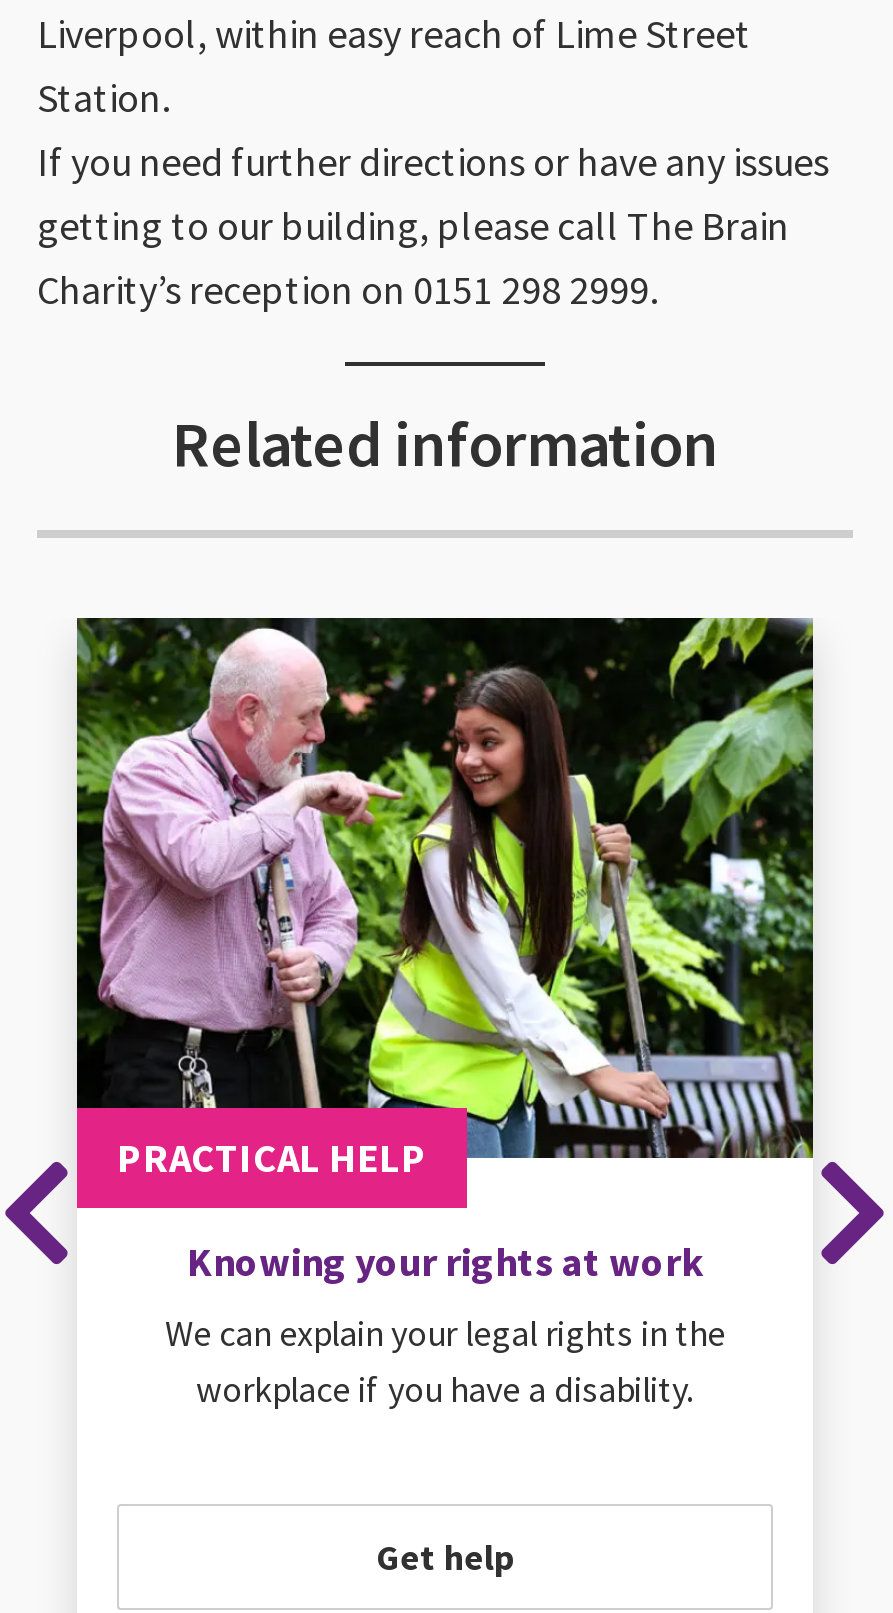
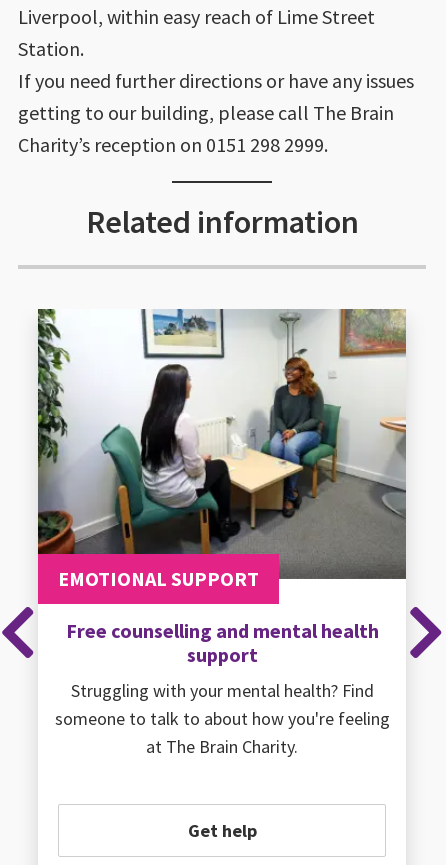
- [image]
- PRACTICAL HELP
+ [image]
+ EMOTIONAL SUPPORT

- Knowing your rights at work
+ Free counselling and mental health
+ support

- We can explain your legal rights in the
- workplace if you have a disability.
+ Struggling with your mental health? Find
+ someone to talk to about how you're feeling
+ at The Brain Charity.
